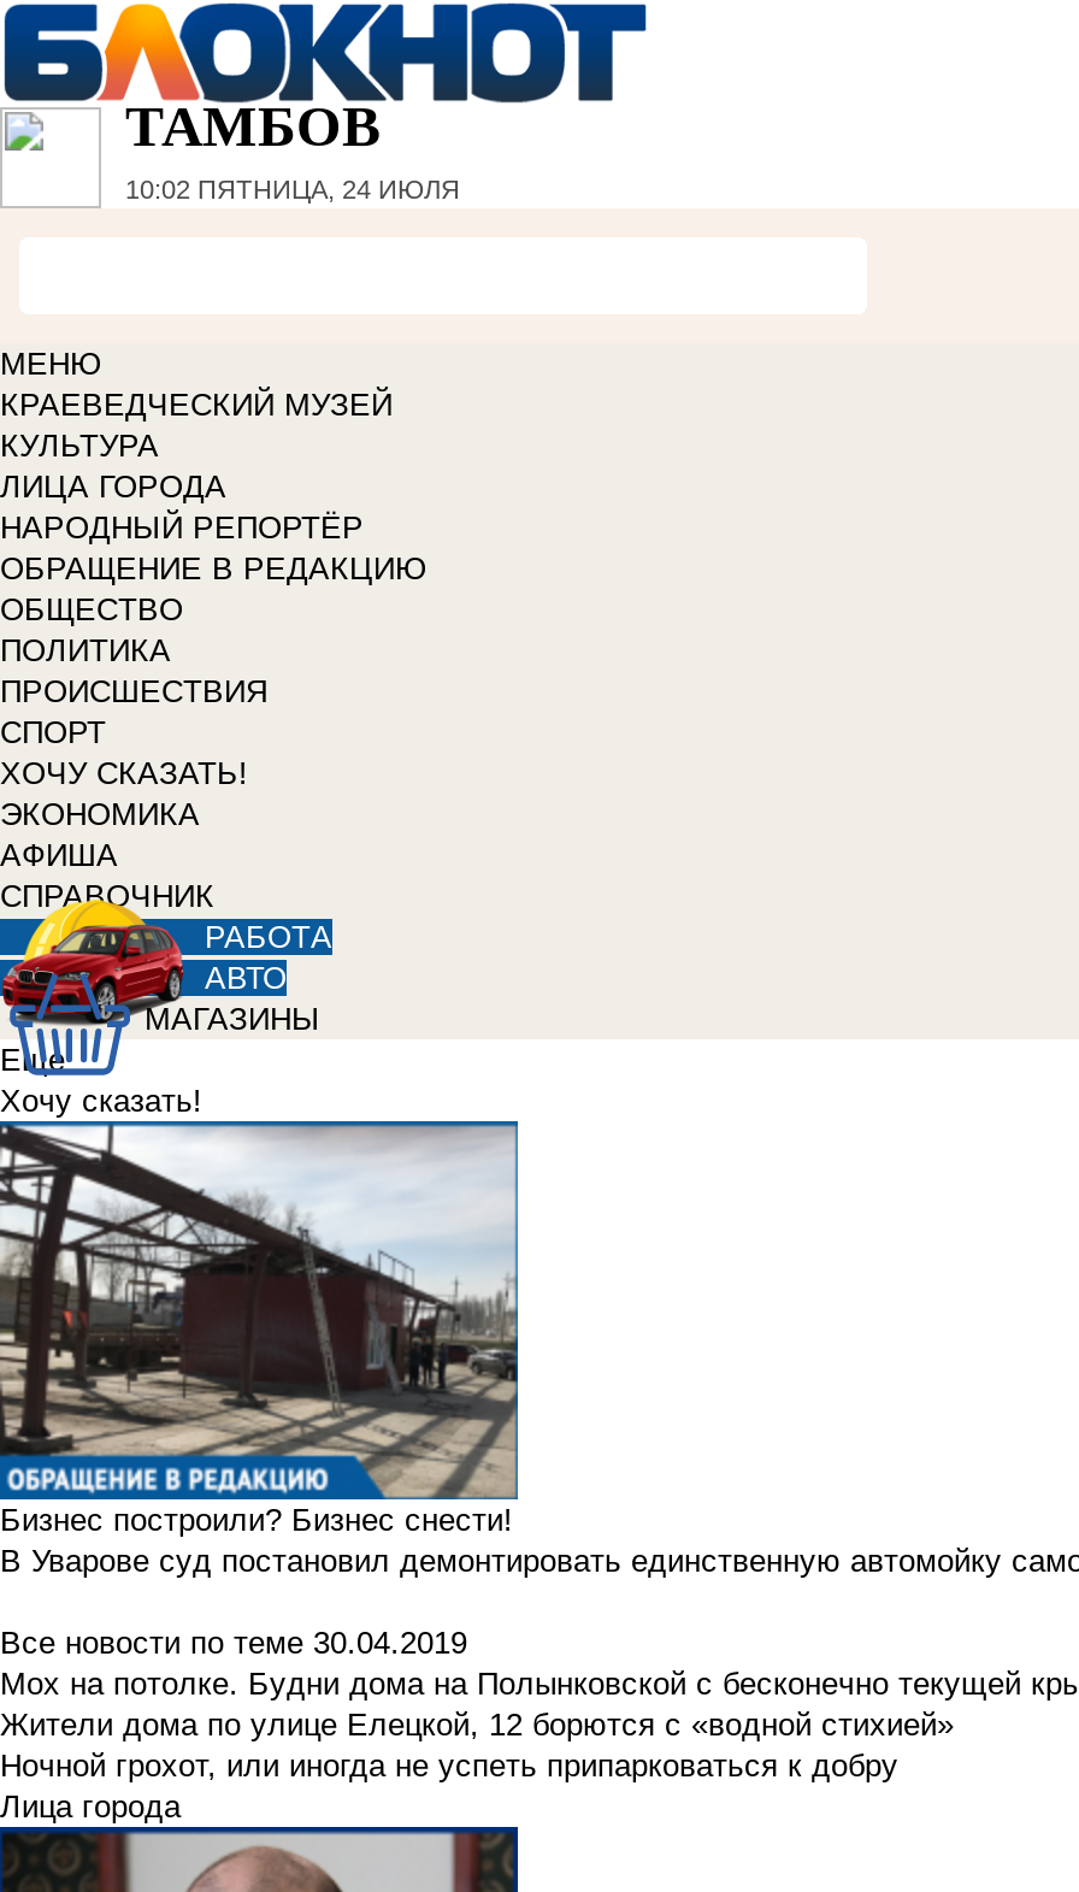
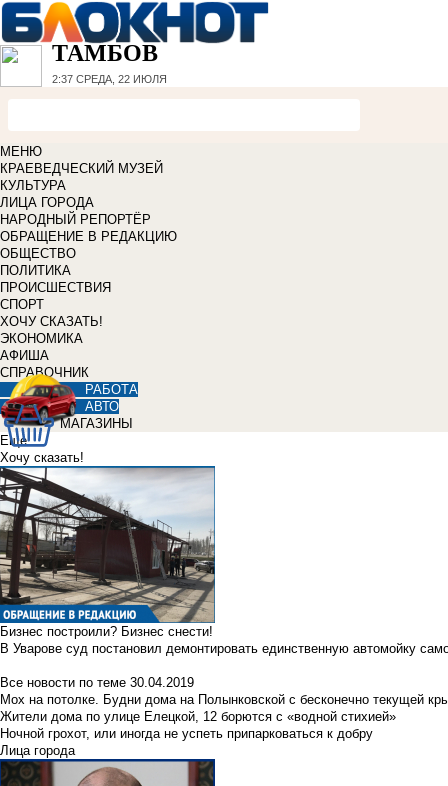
- 10:02 ПЯТНИЦА, 24 ИЮЛЯ
+ 2:37 СРЕДА, 22 ИЮЛЯ
